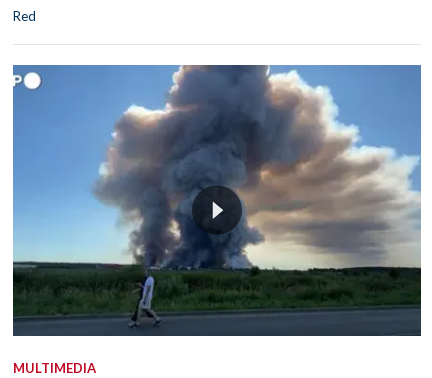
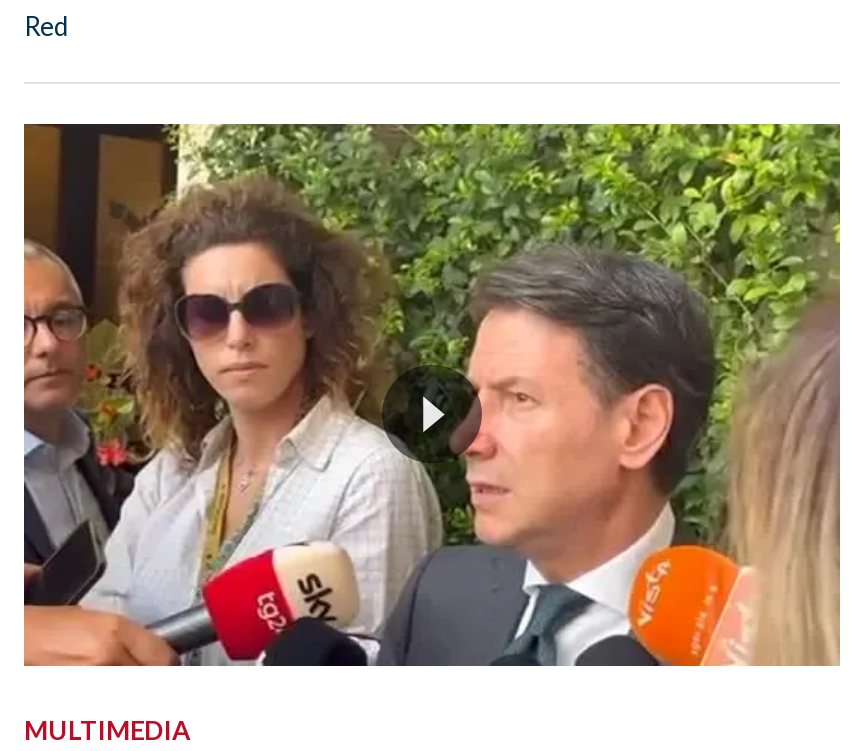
- [image]
+ [image]
